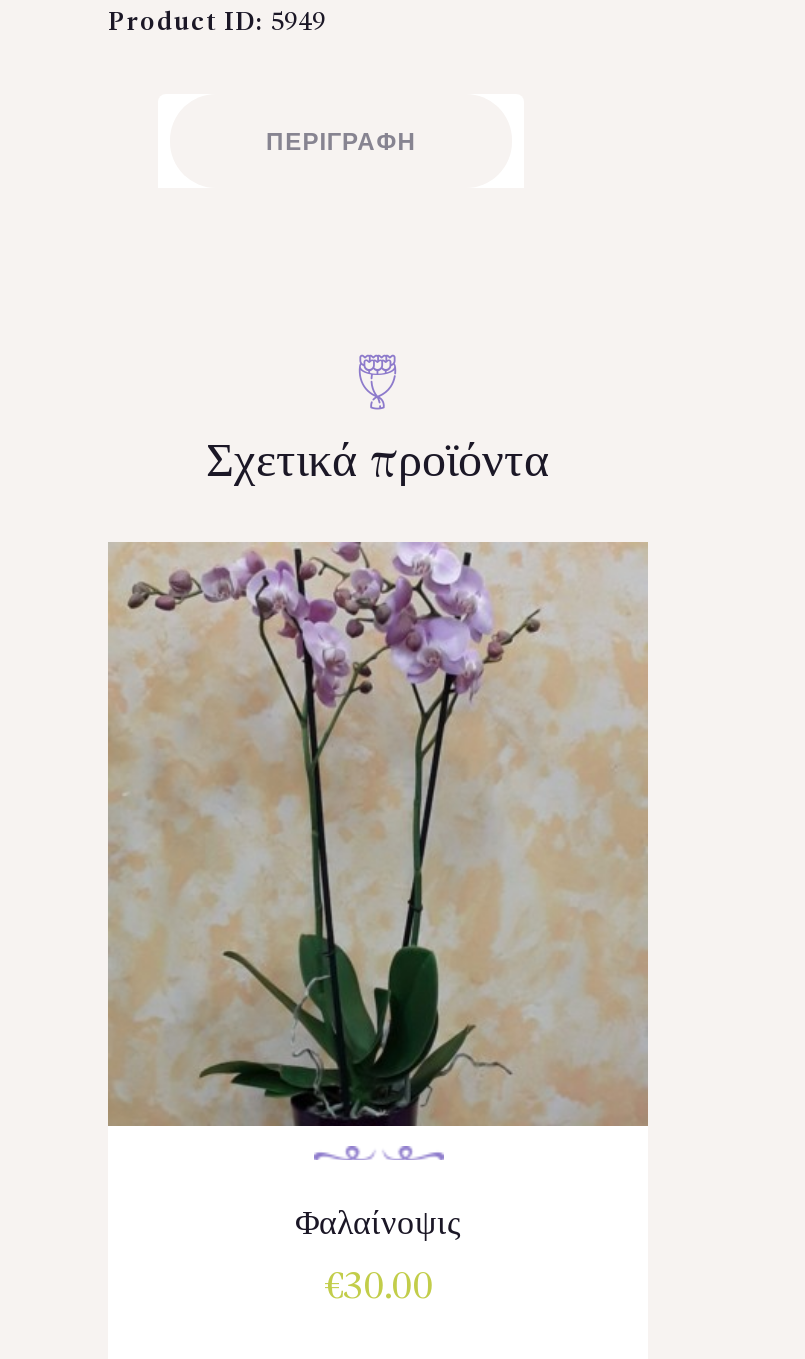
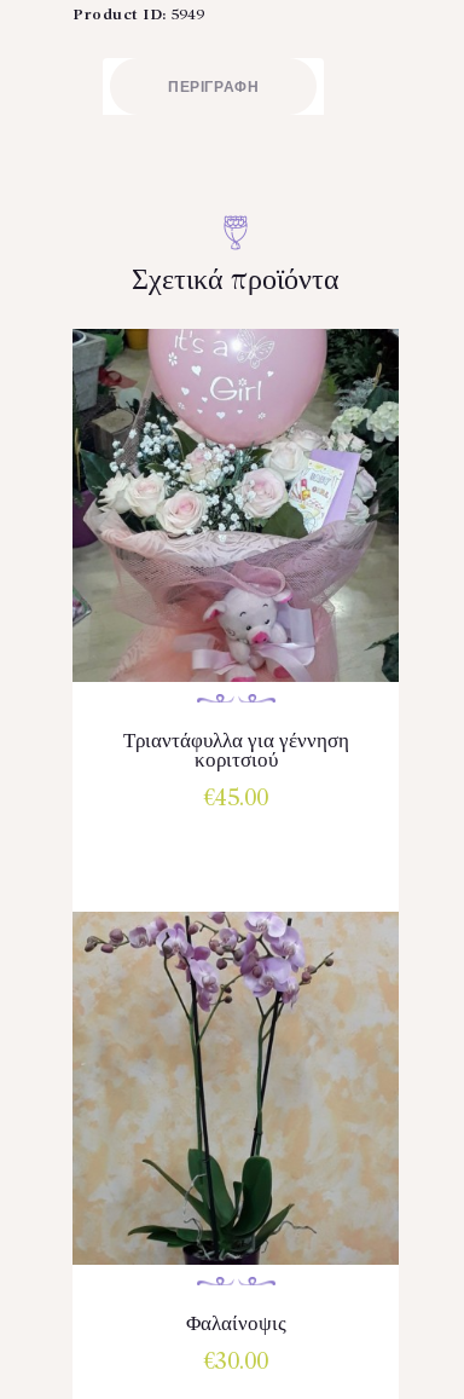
+ [image]

+ Τριαντάφυλλα για γέννηση
+ κοριτσιού
+ €45.00
